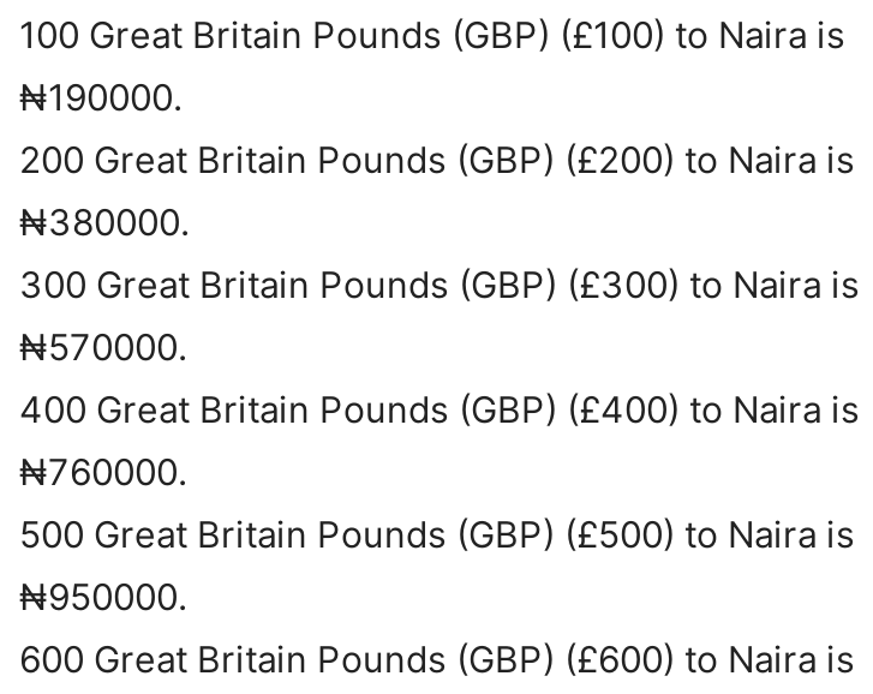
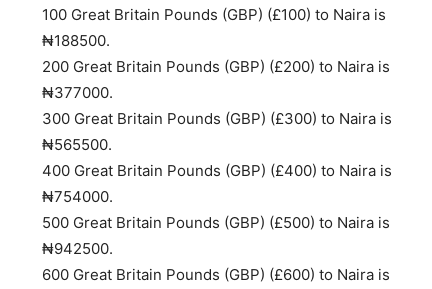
- ₦190000.
+ ₦188500.

- ₦380000.
+ ₦377000.

- ₦570000.
+ ₦565500.

- ₦760000.
+ ₦754000.

- ₦950000.
+ ₦942500.
